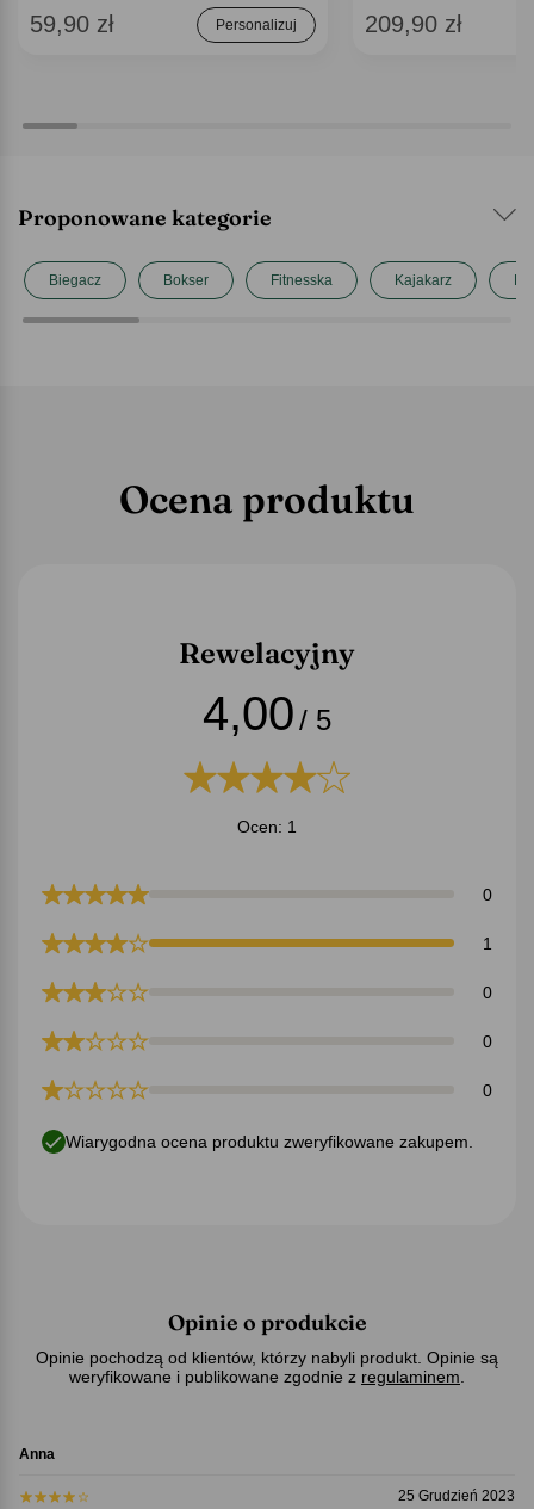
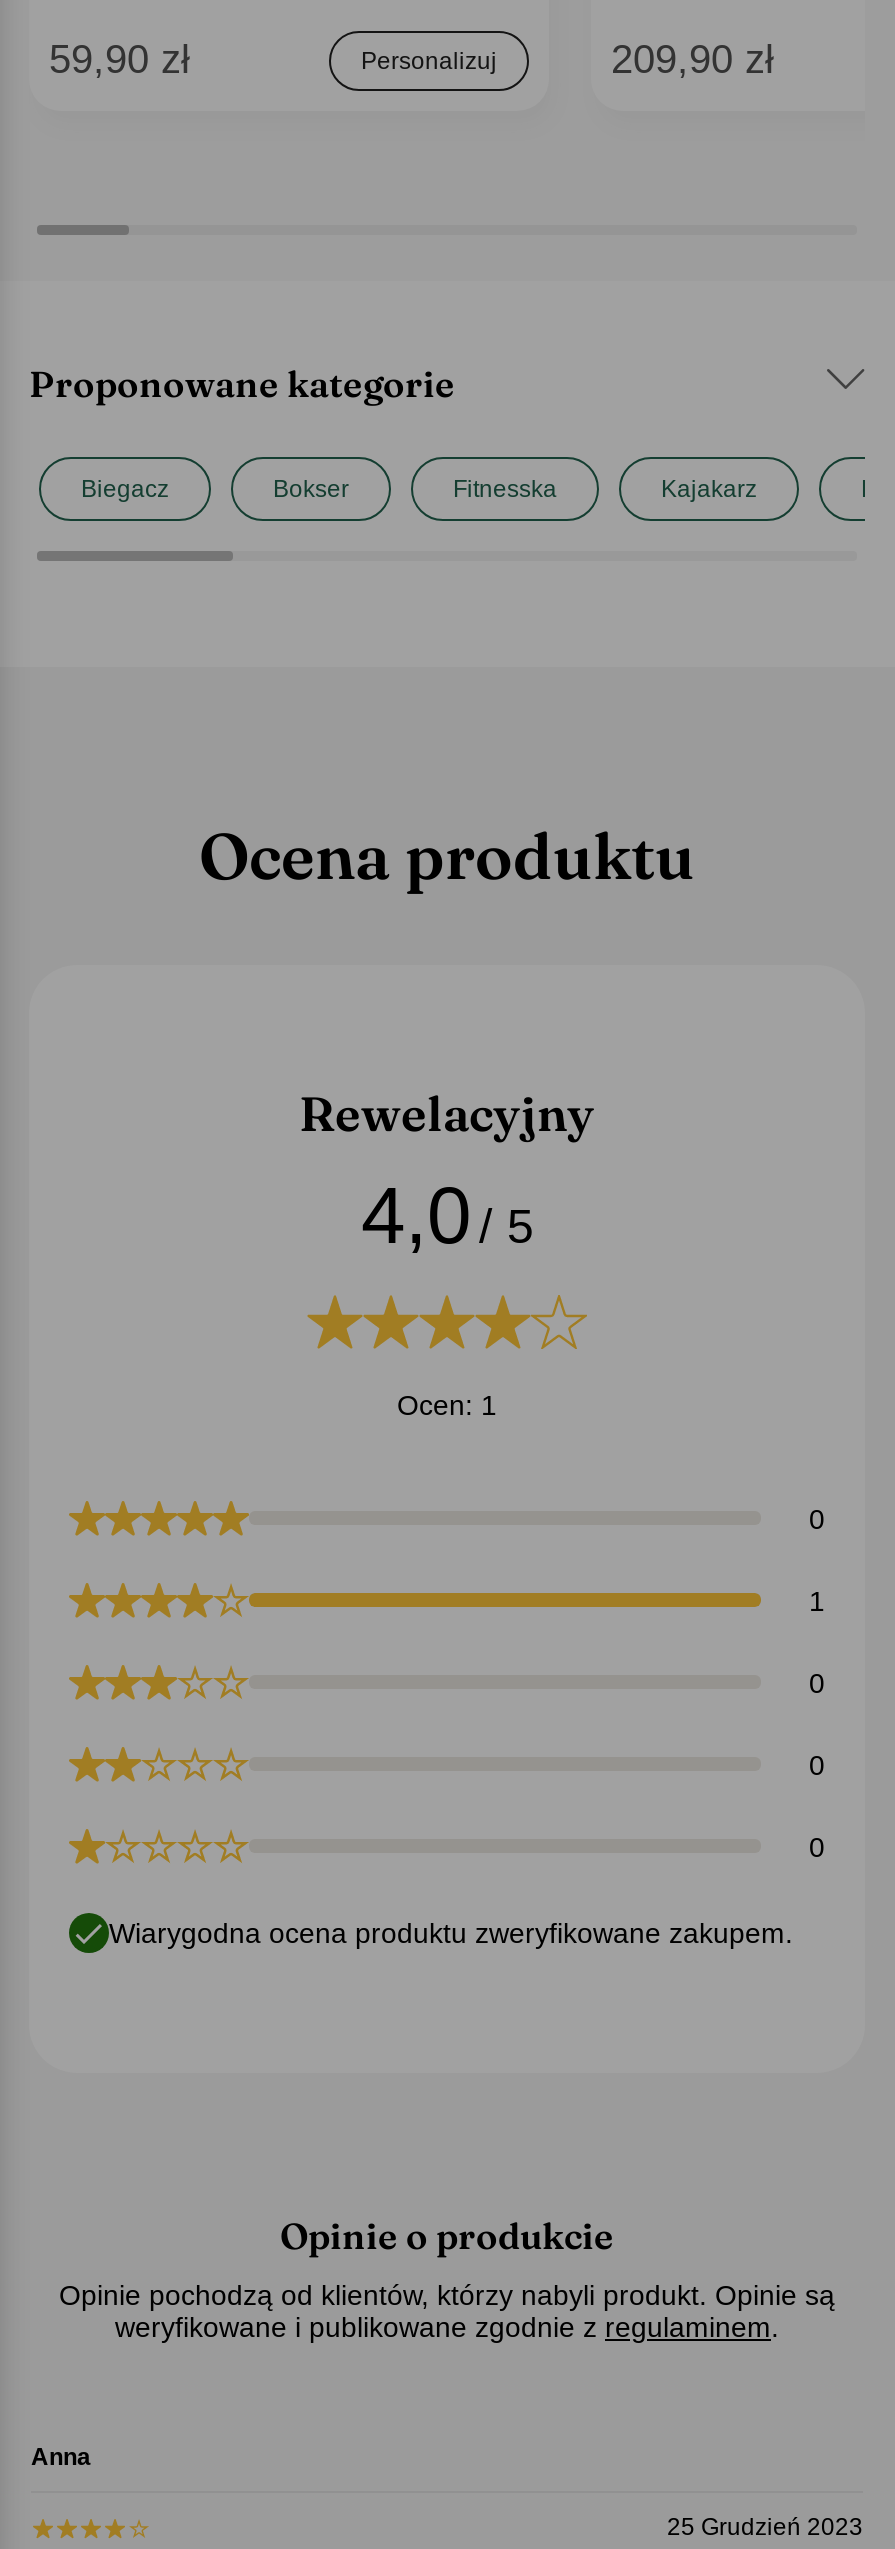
- 4,00 / 5
+ 4,0 / 5
